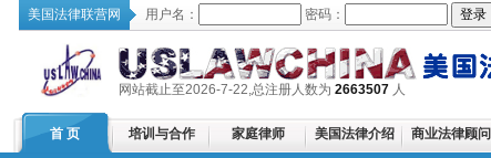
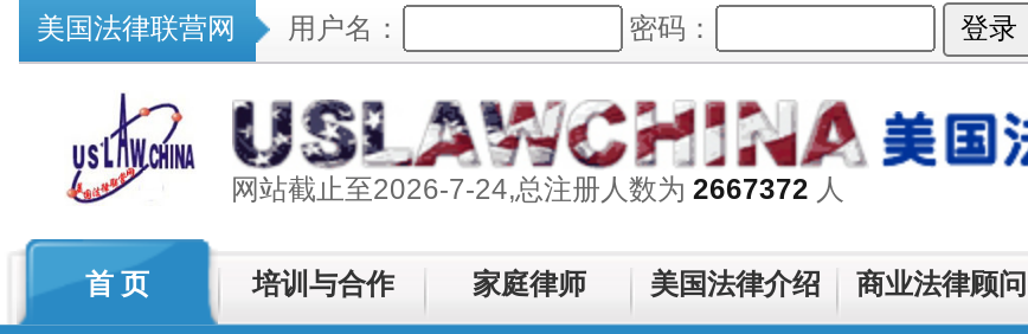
- 网站截止至2026-7-22,总注册人数为2663507人
+ 网站截止至2026-7-24,总注册人数为2667372人
